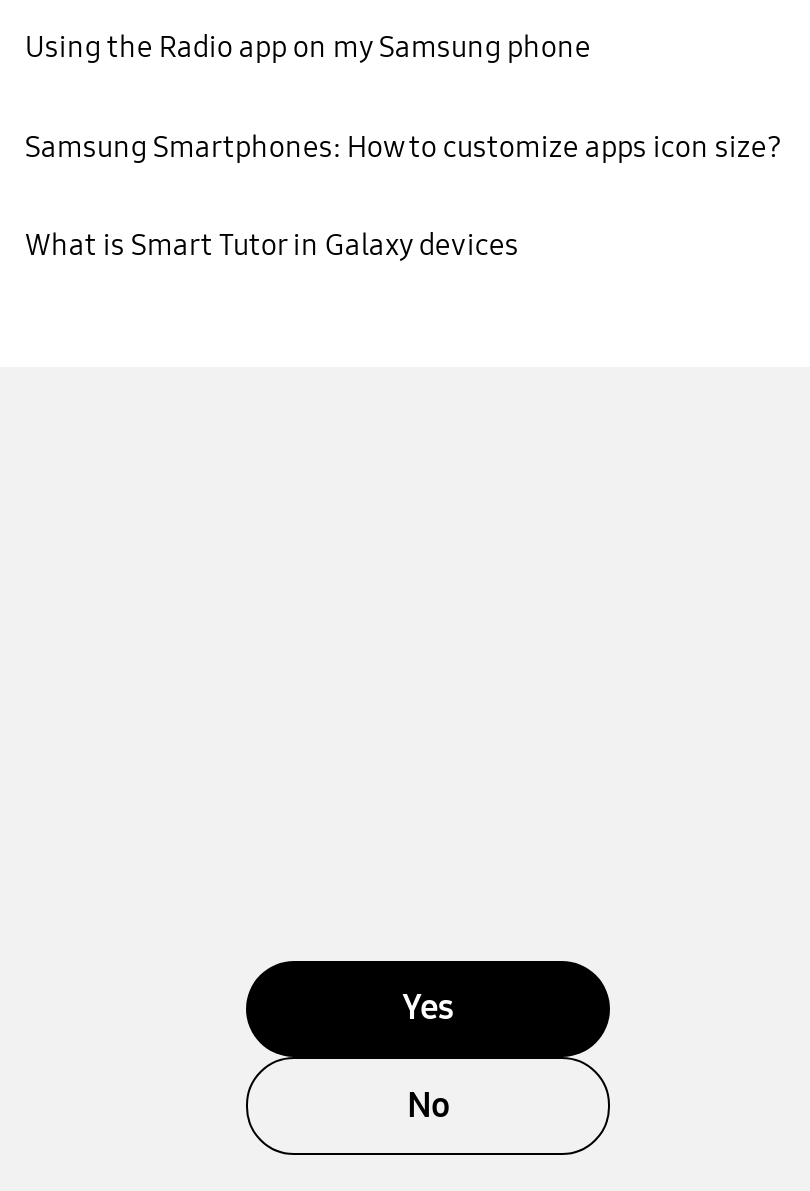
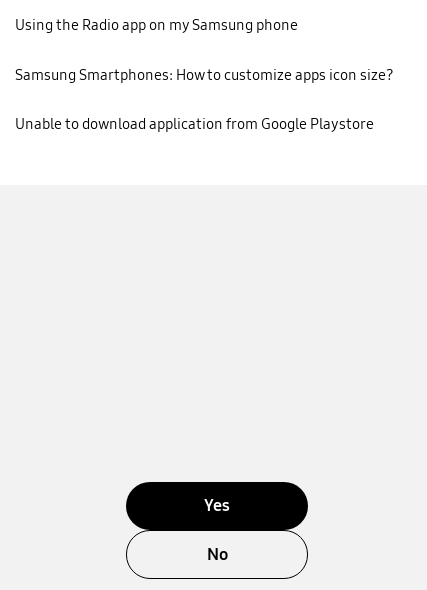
- What is Smart Tutor in Galaxy devices
+ Unable to download application from Google Playstore
